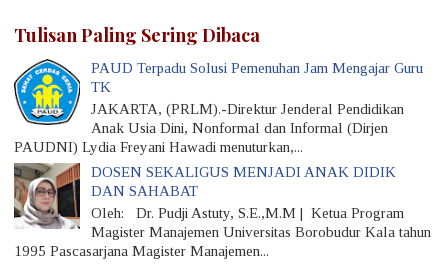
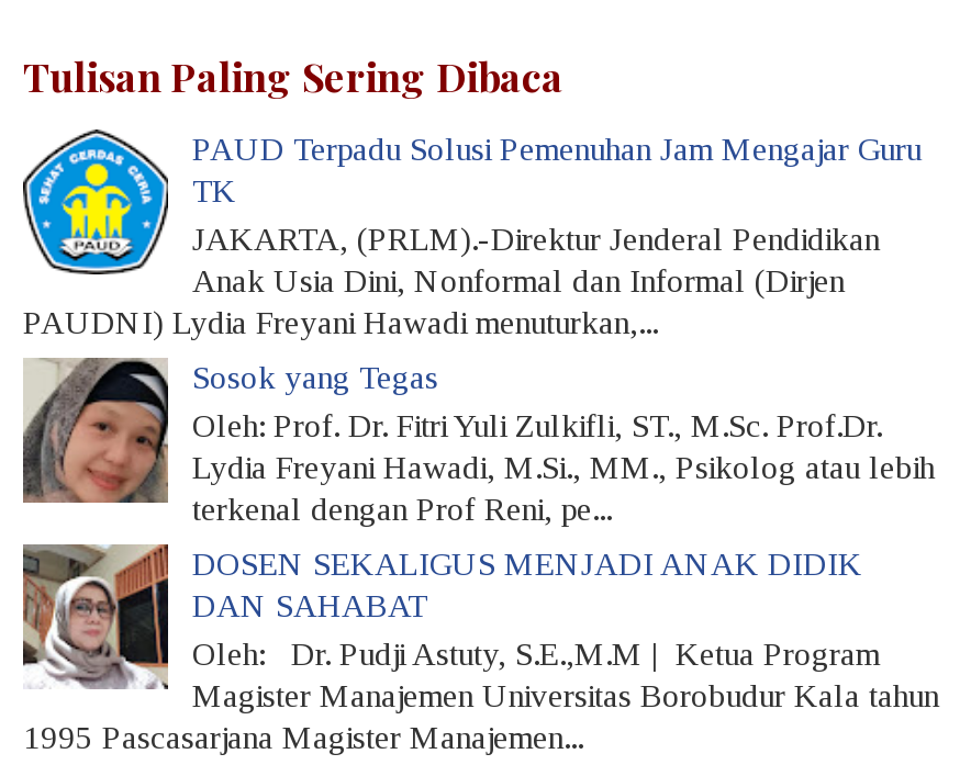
+ [image]
+ Sosok yang Tegas
+ Oleh: Prof. Dr. Fitri Yuli Zulkifli, ST., M.Sc. Prof.Dr.
+ Lydia Freyani Hawadi, M.Si., MM., Psikolog atau lebih
+ terkenal dengan Prof Reni, pe...
